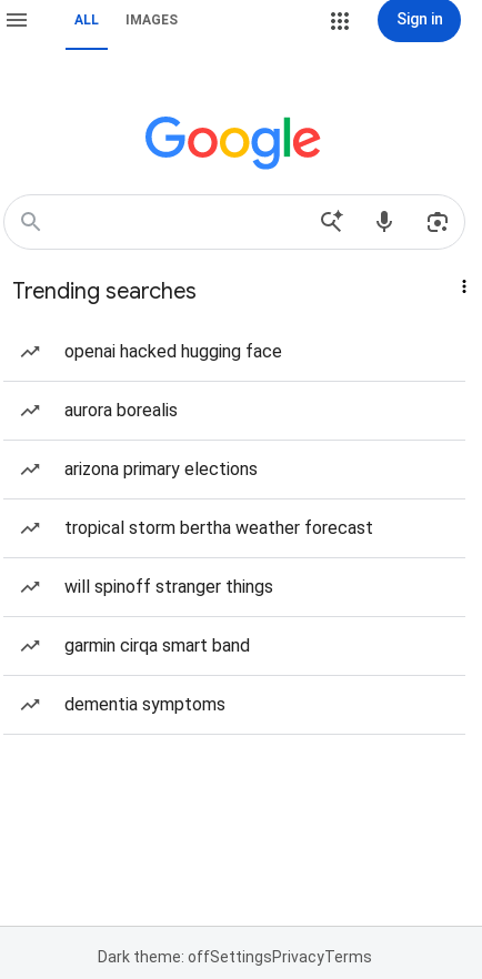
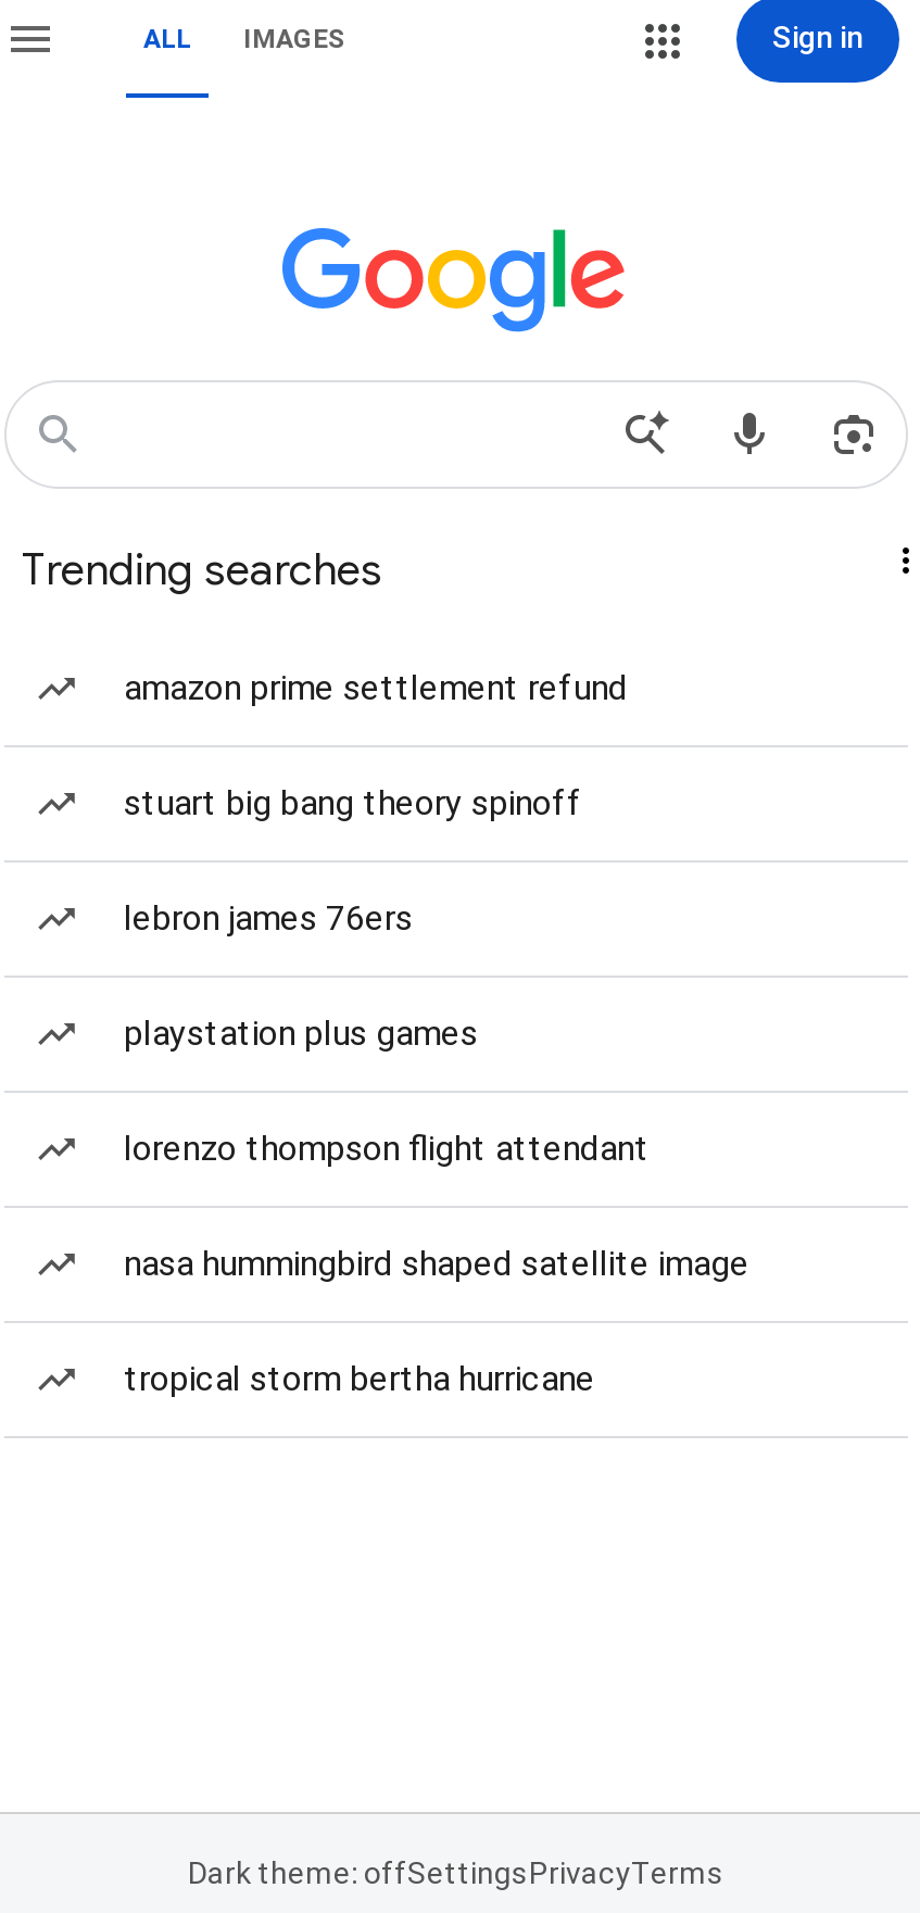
- openai hacked hugging face
+ amazon prime settlement refund

- aurora borealis
+ stuart big bang theory spinoff

- arizona primary elections
+ lebron james 76ers

- tropical storm bertha weather forecast
+ playstation plus games

- will spinoff stranger things
+ lorenzo thompson flight attendant

- garmin cirqa smart band
+ nasa hummingbird shaped satellite image

- dementia symptoms
+ tropical storm bertha hurricane
